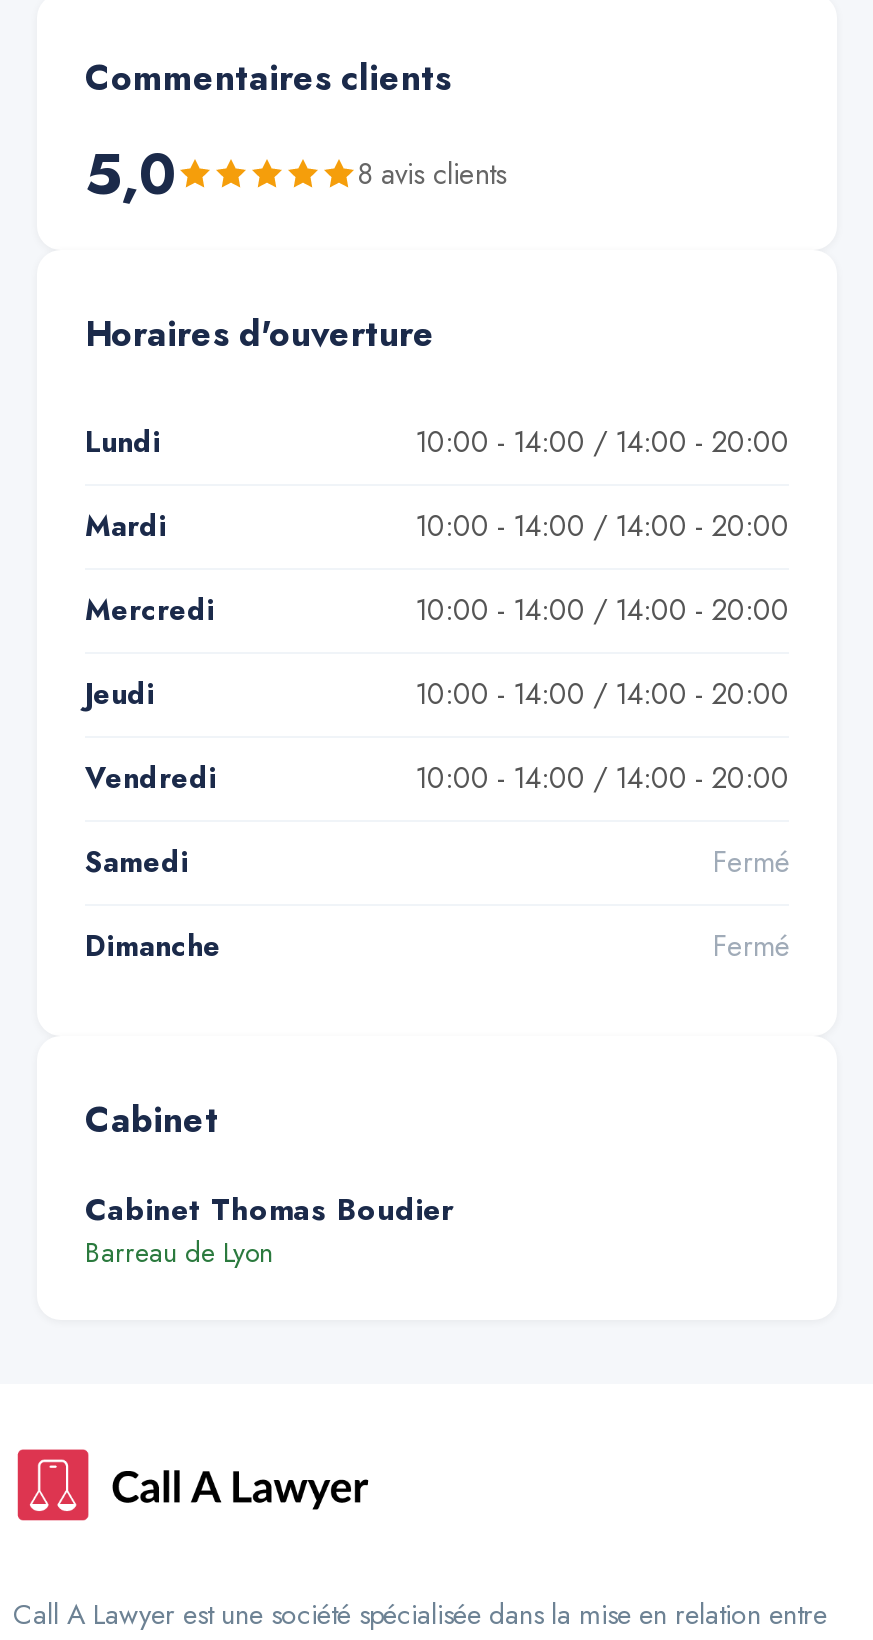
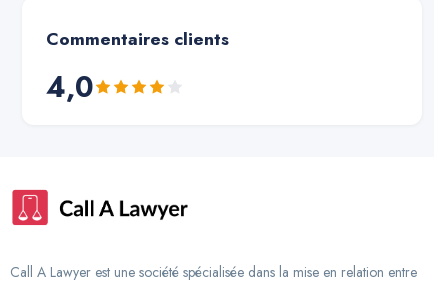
- 5,0
- 8 avis clients
- Horaires d'ouverture
- Lundi
- 10:00 - 14:00 / 14:00 - 20:00
- Mardi
- 10:00 - 14:00 / 14:00 - 20:00
- Mercredi
- 10:00 - 14:00 / 14:00 - 20:00
- Jeudi
- 10:00 - 14:00 / 14:00 - 20:00
- Vendredi
- 10:00 - 14:00 / 14:00 - 20:00
- Samedi
- Fermé
- Dimanche
- Fermé
- Cabinet
- Cabinet Thomas Boudier
- Barreau de Lyon
+ 4,0
